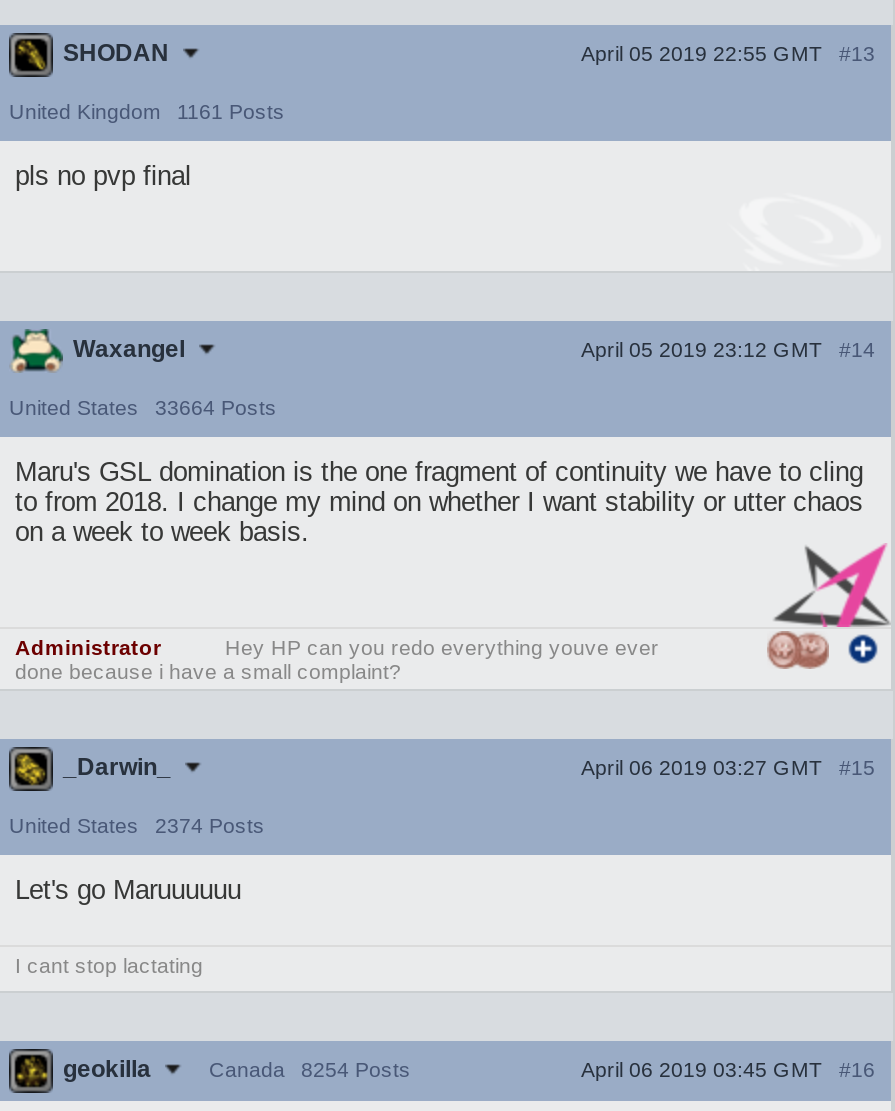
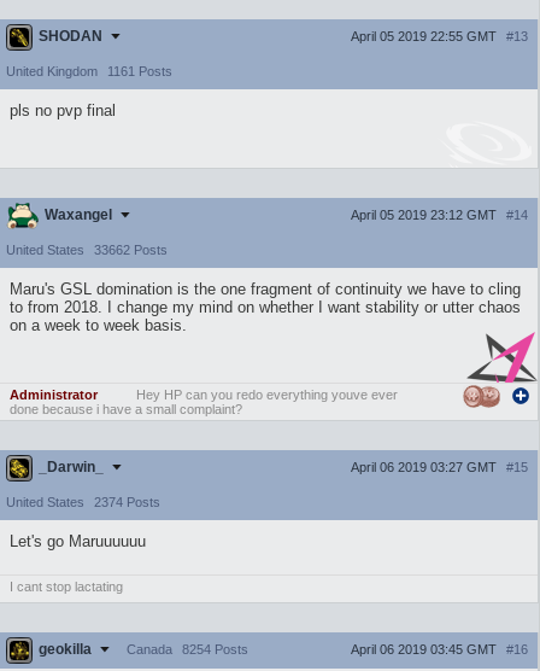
- United States 33664 Posts
+ United States 33662 Posts
